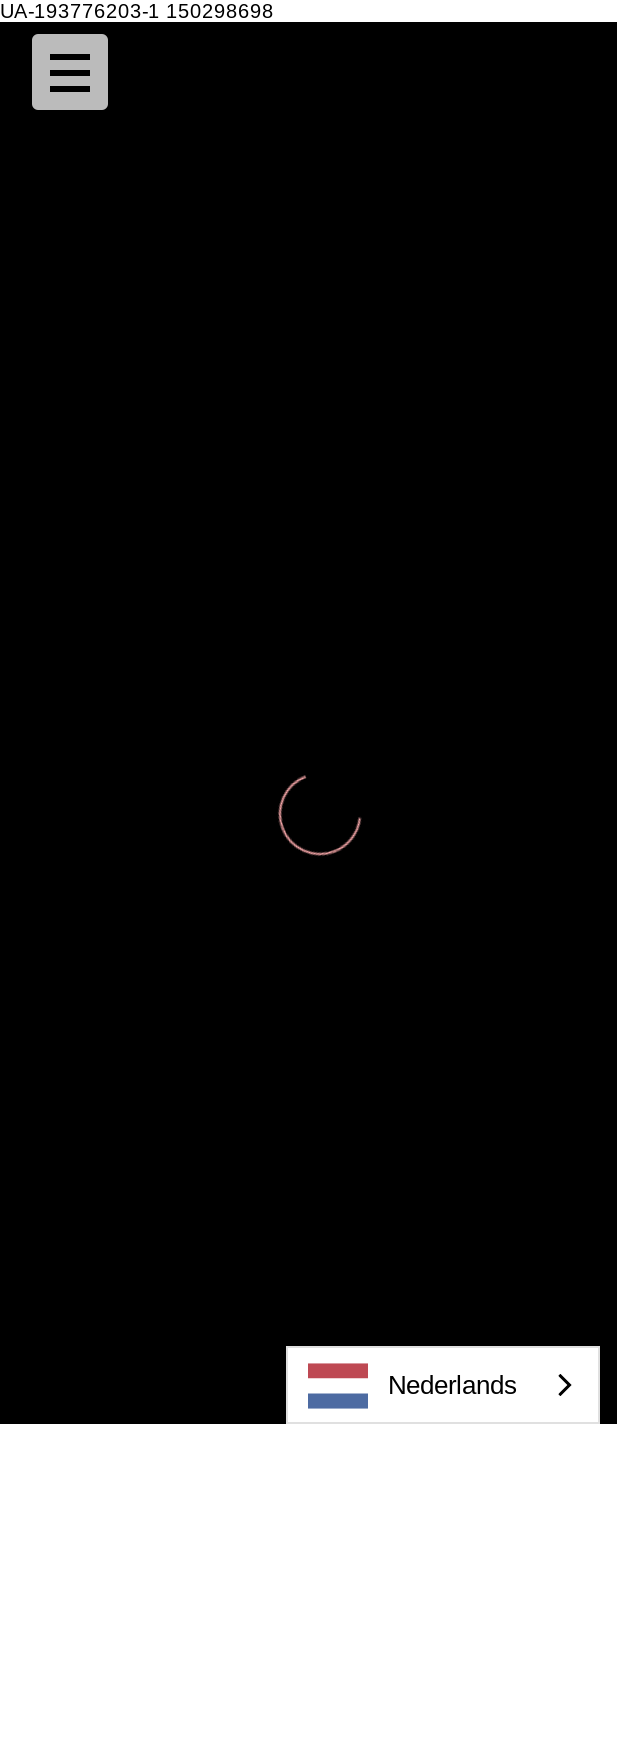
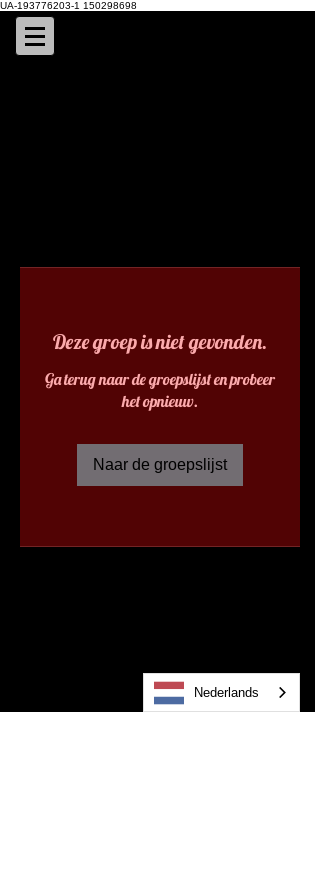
+ [image]
+ Deze groep is niet gevonden.
+ Ga terug naar de groepslijst en probeer
+ het opnieuw.
+ Naar de groepslijst
